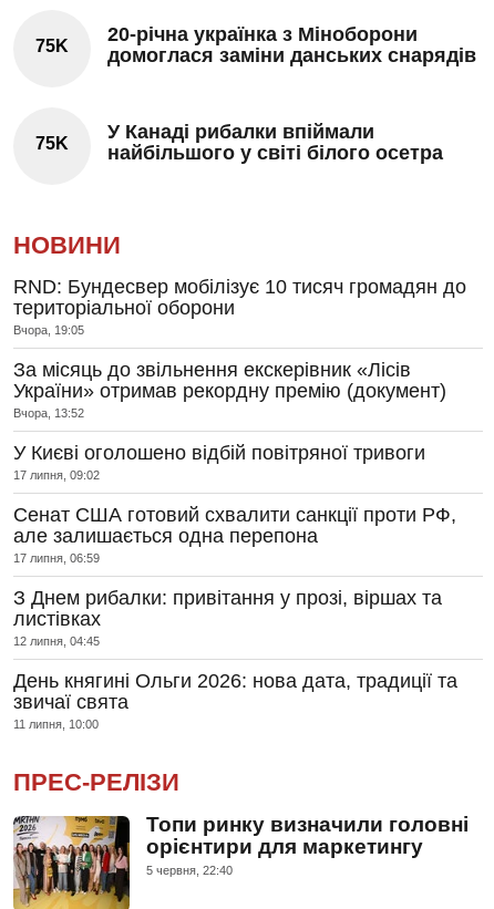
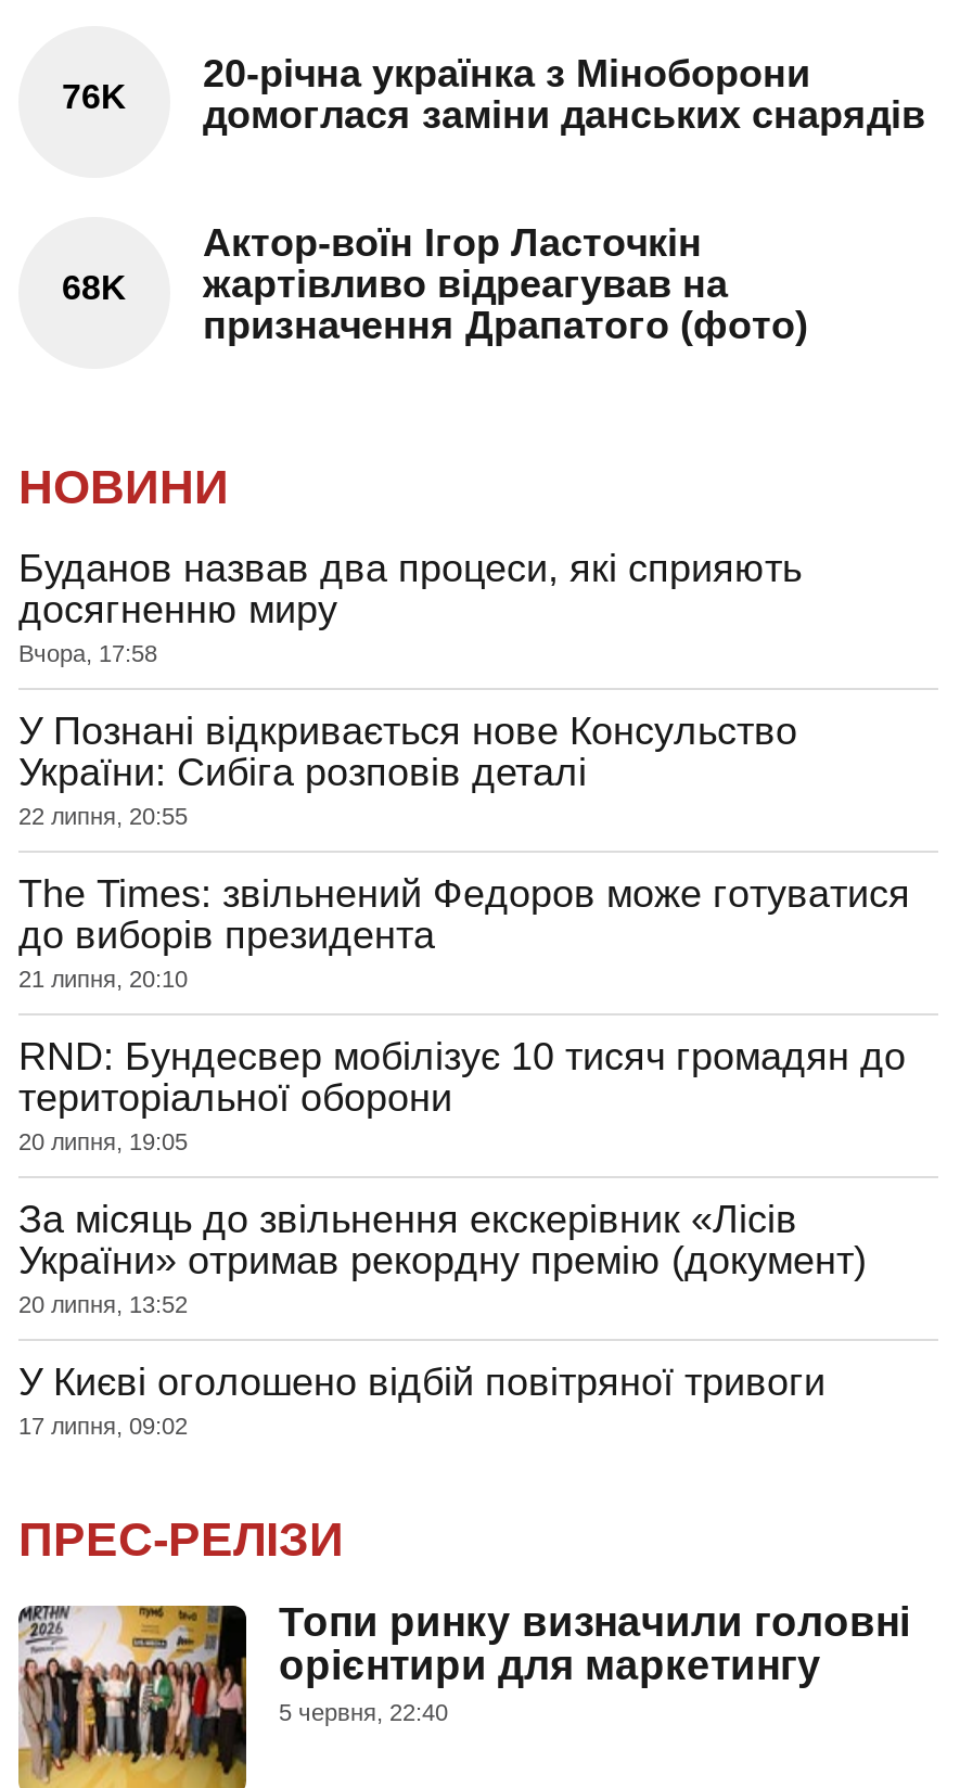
- 75K
+ 76K

- У Канаді рибалки впіймали
- найбільшого у світі білого осетра
+ Актор-воїн Ігор Ласточкін
+ жартівливо відреагував на
+ призначення Драпатого (фото)

- 75K
+ 68K

+ Буданов назвав два процеси, які сприяють
+ досягненню миру
+ Вчора, 17:58
+ У Познані відкривається нове Консульство
+ України: Сибіга розповів деталі
+ 22 липня, 20:55
+ The Times: звільнений Федоров може готуватися
+ до виборів президента
+ 21 липня, 20:10

moved down: RND: Бундесвер мобілізує 10 тисяч громадян до | територіальної оборони

- Вчора, 19:05
+ 20 липня, 19:05

moved down: За місяць до звільнення екскерівник «Лісів | України» отримав рекордну премію (документ)

- Вчора, 13:52
+ 20 липня, 13:52

moved down: У Києві оголошено відбій повітряної тривоги | 17 липня, 09:02

- Сенат США готовий схвалити санкції проти РФ,
- але залишається одна перепона
- 17 липня, 06:59
- З Днем рибалки: привітання у прозі, віршах та
- листівках
- 12 липня, 04:45
- День княгині Ольги 2026: нова дата, традиції та
- звичаї свята
- 11 липня, 10:00
